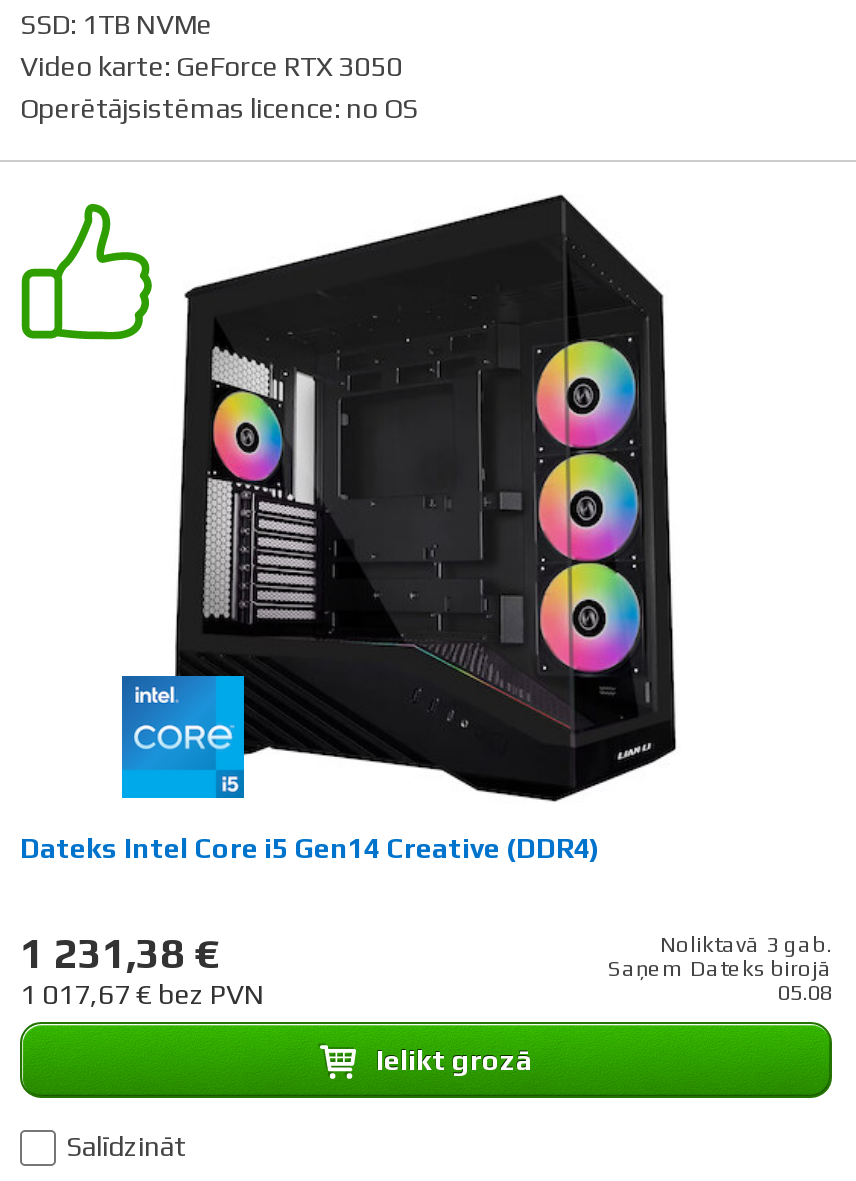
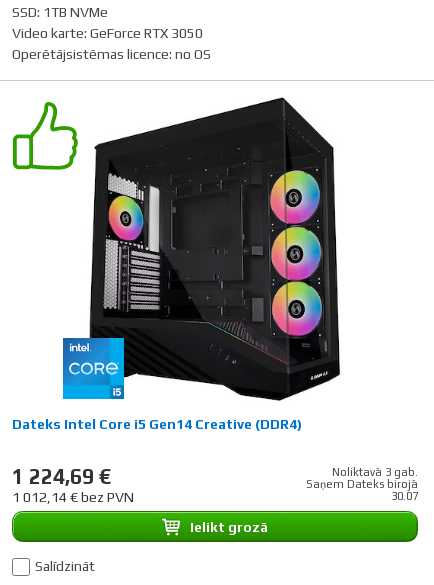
- 1 231,38 €
+ 1 224,69 €

- 1 017,67 € bez PVN
+ 1 012,14 € bez PVN

- 05.08
+ 30.07
